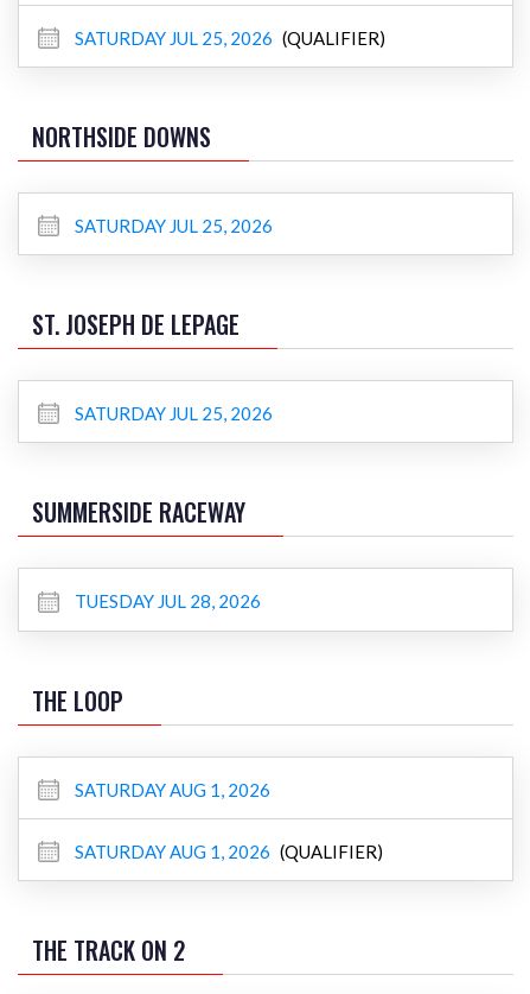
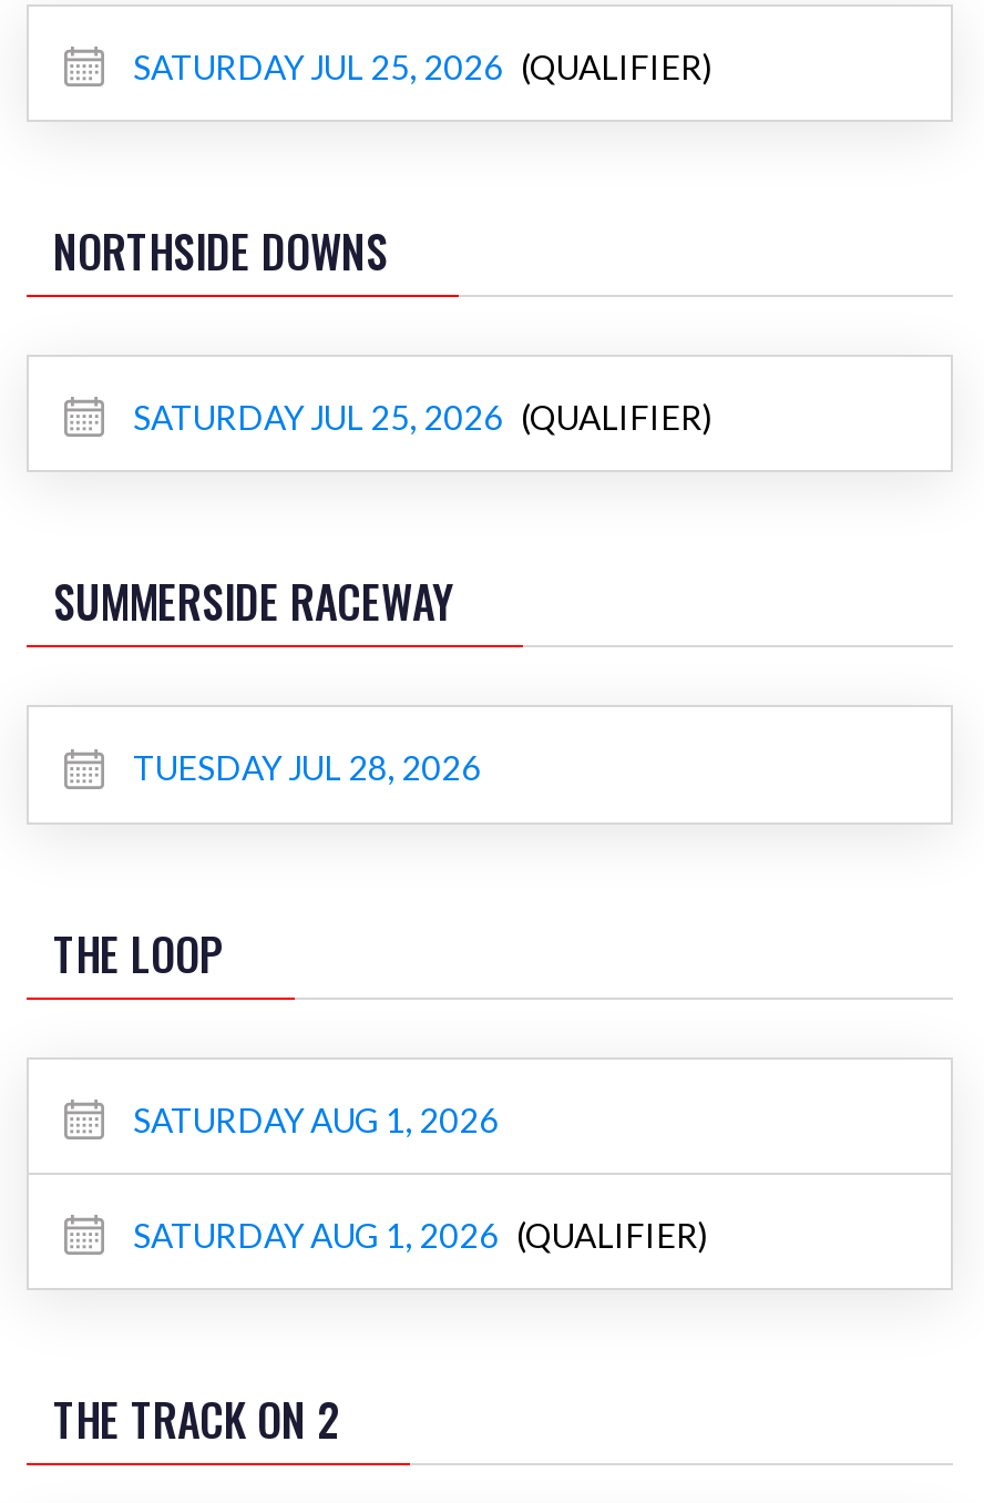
- SATURDAY JUL 25, 2026
- ST. JOSEPH DE LEPAGE
- SATURDAY JUL 25, 2026
+ SATURDAY JUL 25, 2026 (QUALIFIER)
